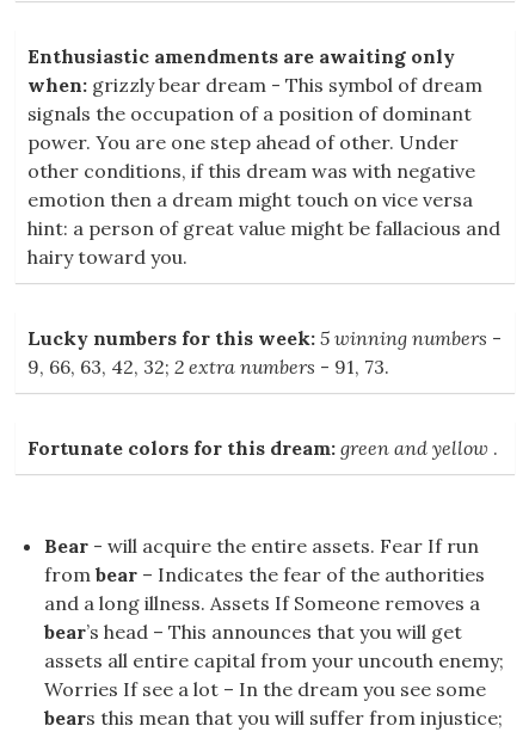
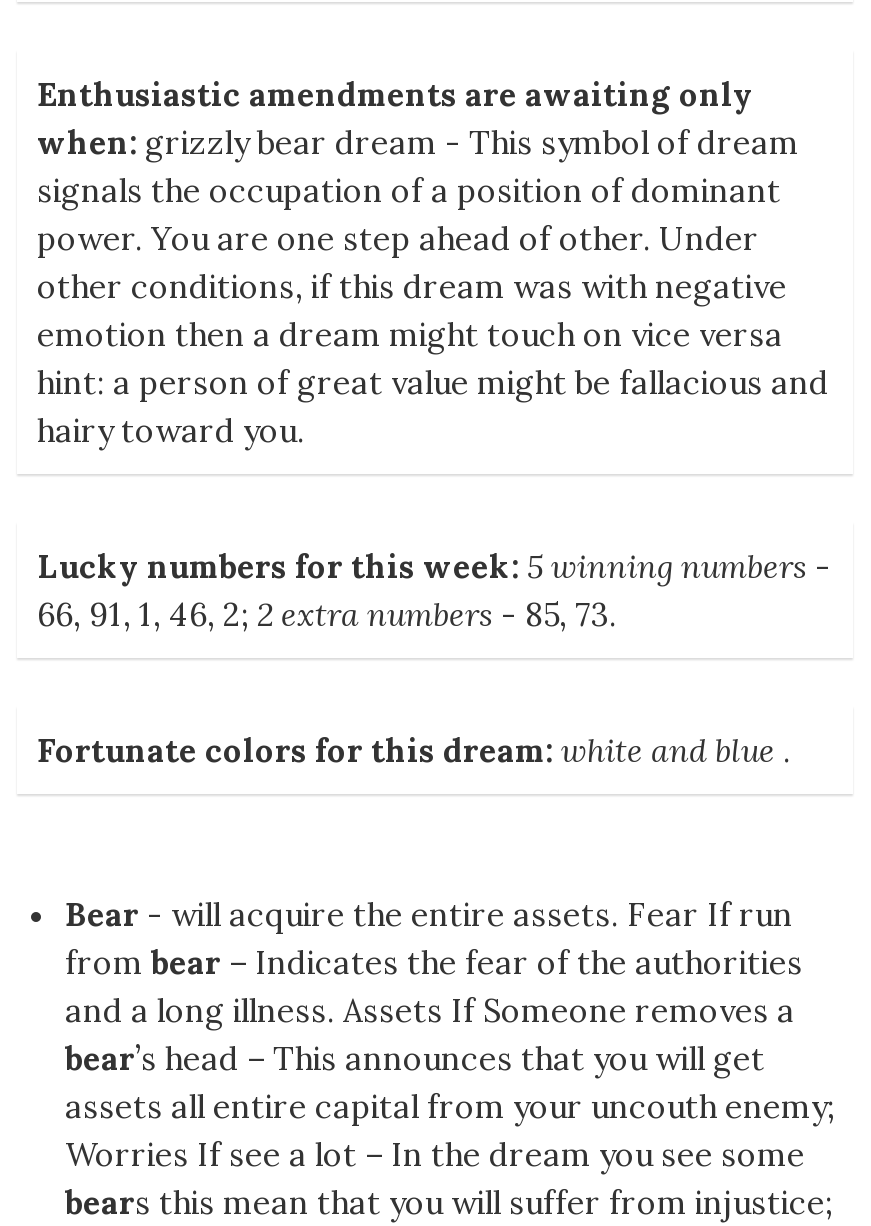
- 9, 66, 63, 42, 32; 2 extra numbers - 91, 73.
+ 66, 91, 1, 46, 2; 2 extra numbers - 85, 73.

- Fortunate colors for this dream: green and yellow.
+ Fortunate colors for this dream: white and blue.
